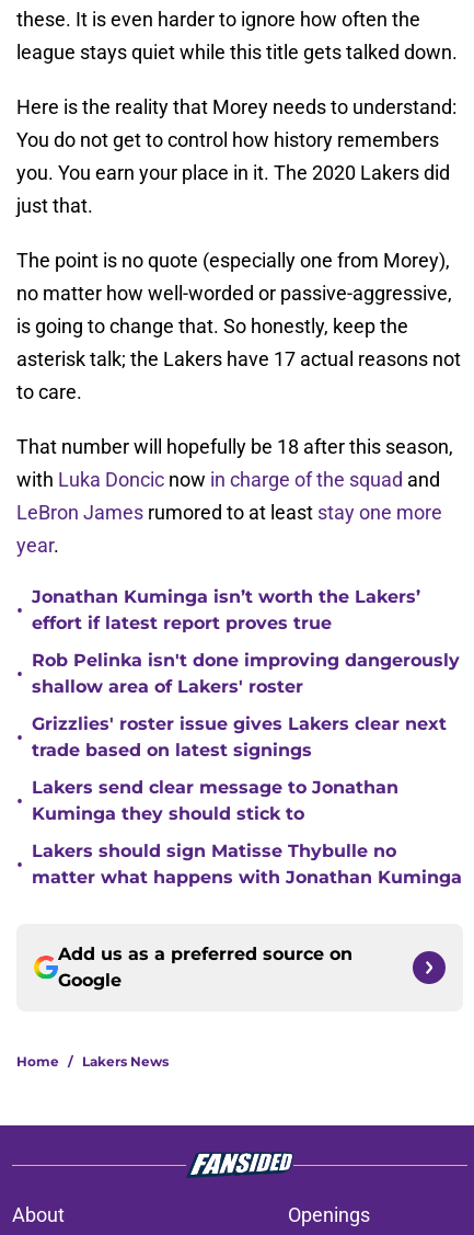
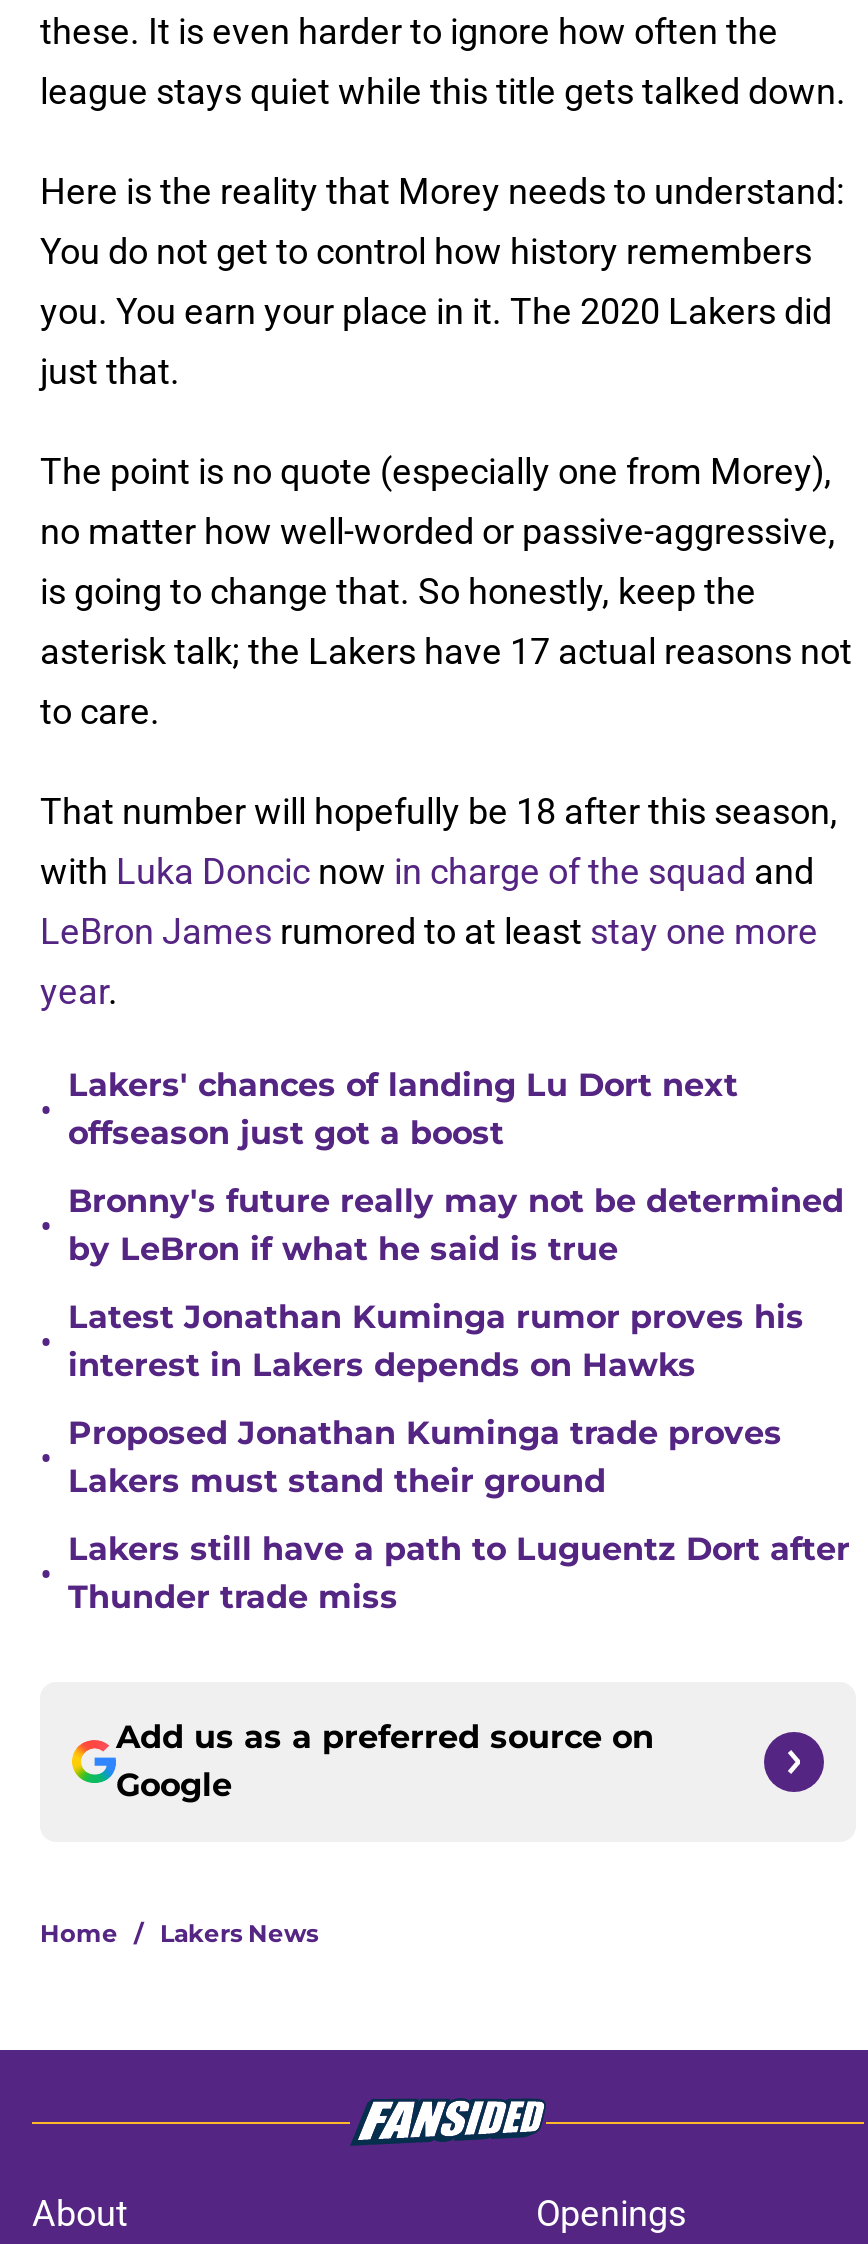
- Jonathan Kuminga isn’t worth the Lakers’
- effort if latest report proves true
+ Lakers' chances of landing Lu Dort next
+ offseason just got a boost

- Rob Pelinka isn't done improving dangerously
- shallow area of Lakers' roster
+ Bronny's future really may not be determined
+ by LeBron if what he said is true

- Grizzlies' roster issue gives Lakers clear next
- trade based on latest signings
+ Latest Jonathan Kuminga rumor proves his
+ interest in Lakers depends on Hawks

- Lakers send clear message to Jonathan
- Kuminga they should stick to
+ Proposed Jonathan Kuminga trade proves
+ Lakers must stand their ground

- Lakers should sign Matisse Thybulle no
- matter what happens with Jonathan Kuminga
+ Lakers still have a path to Luguentz Dort after
+ Thunder trade miss
